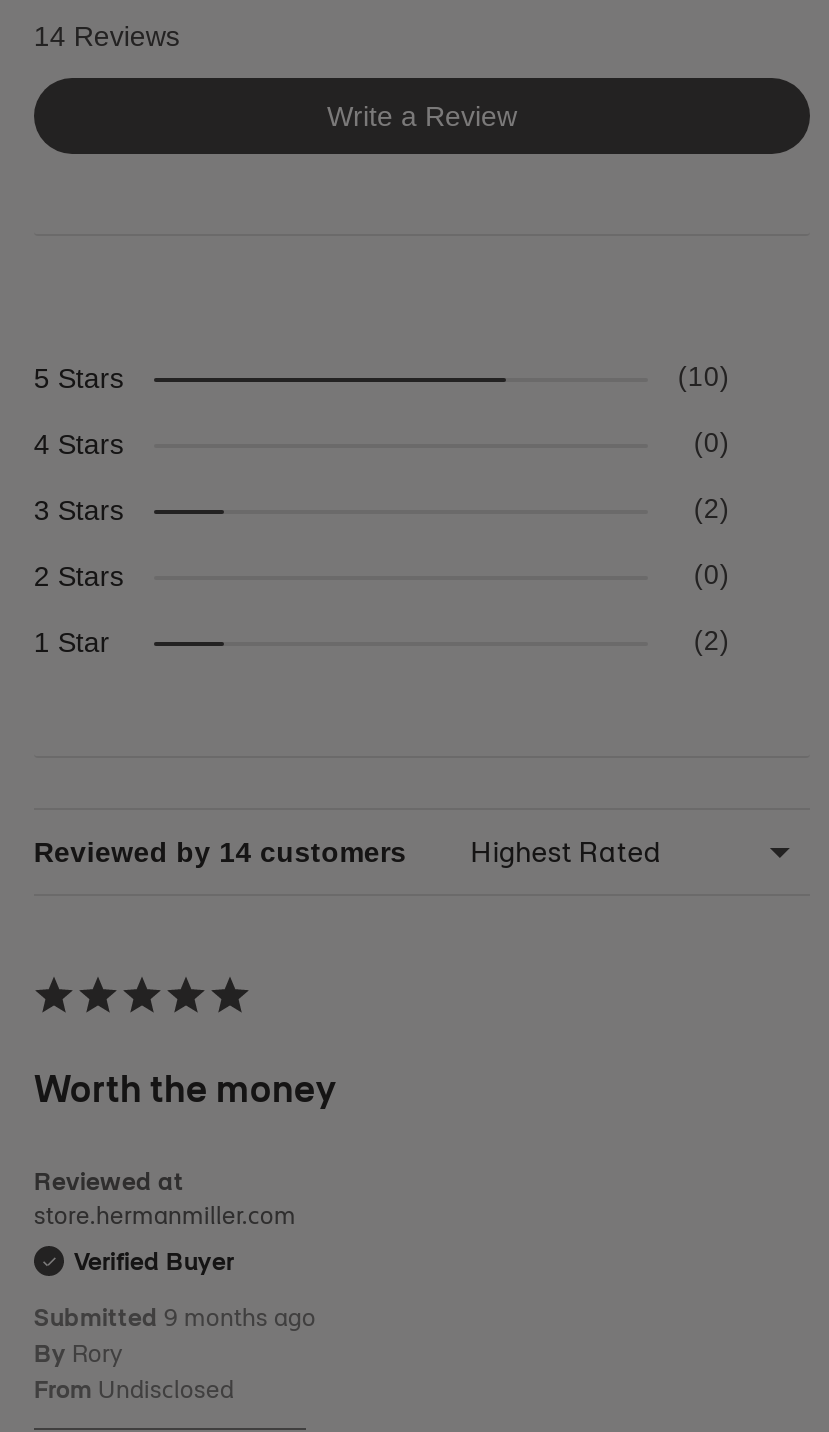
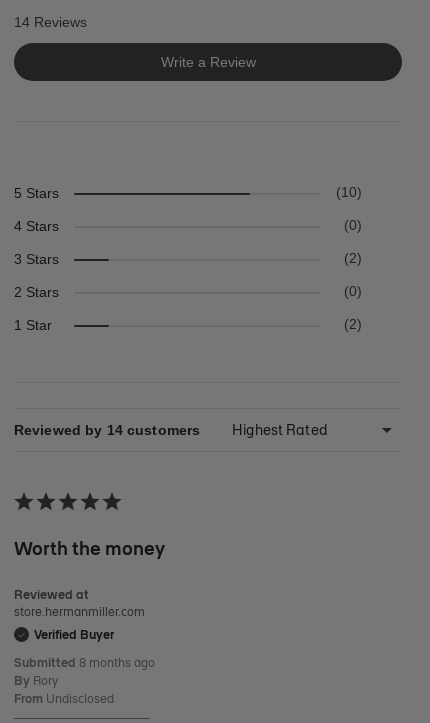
- Submitted 9 months ago
+ Submitted 8 months ago
